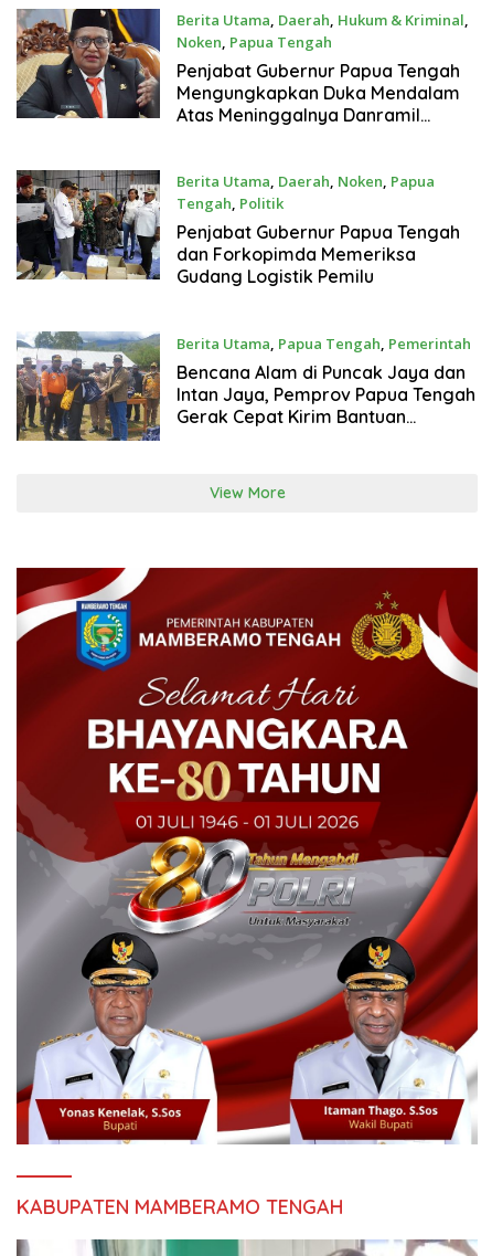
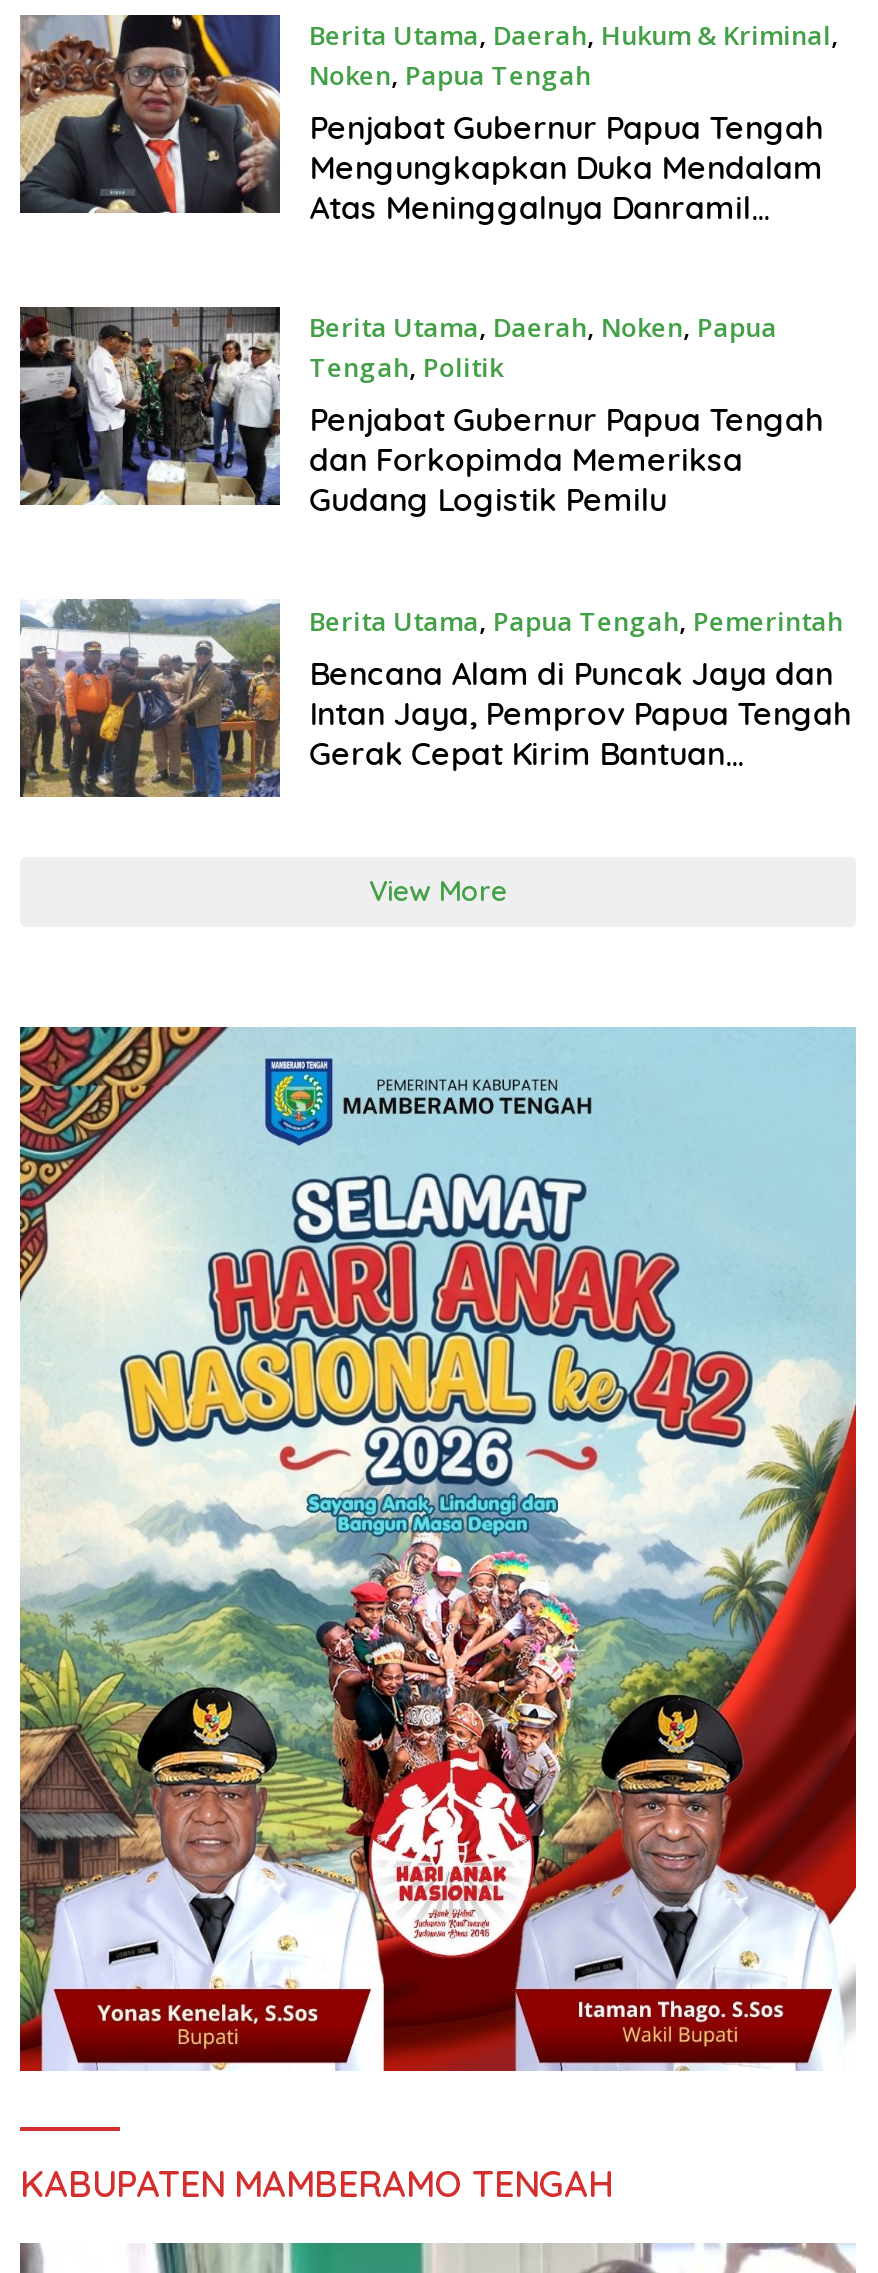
- [image]
+ [image]
